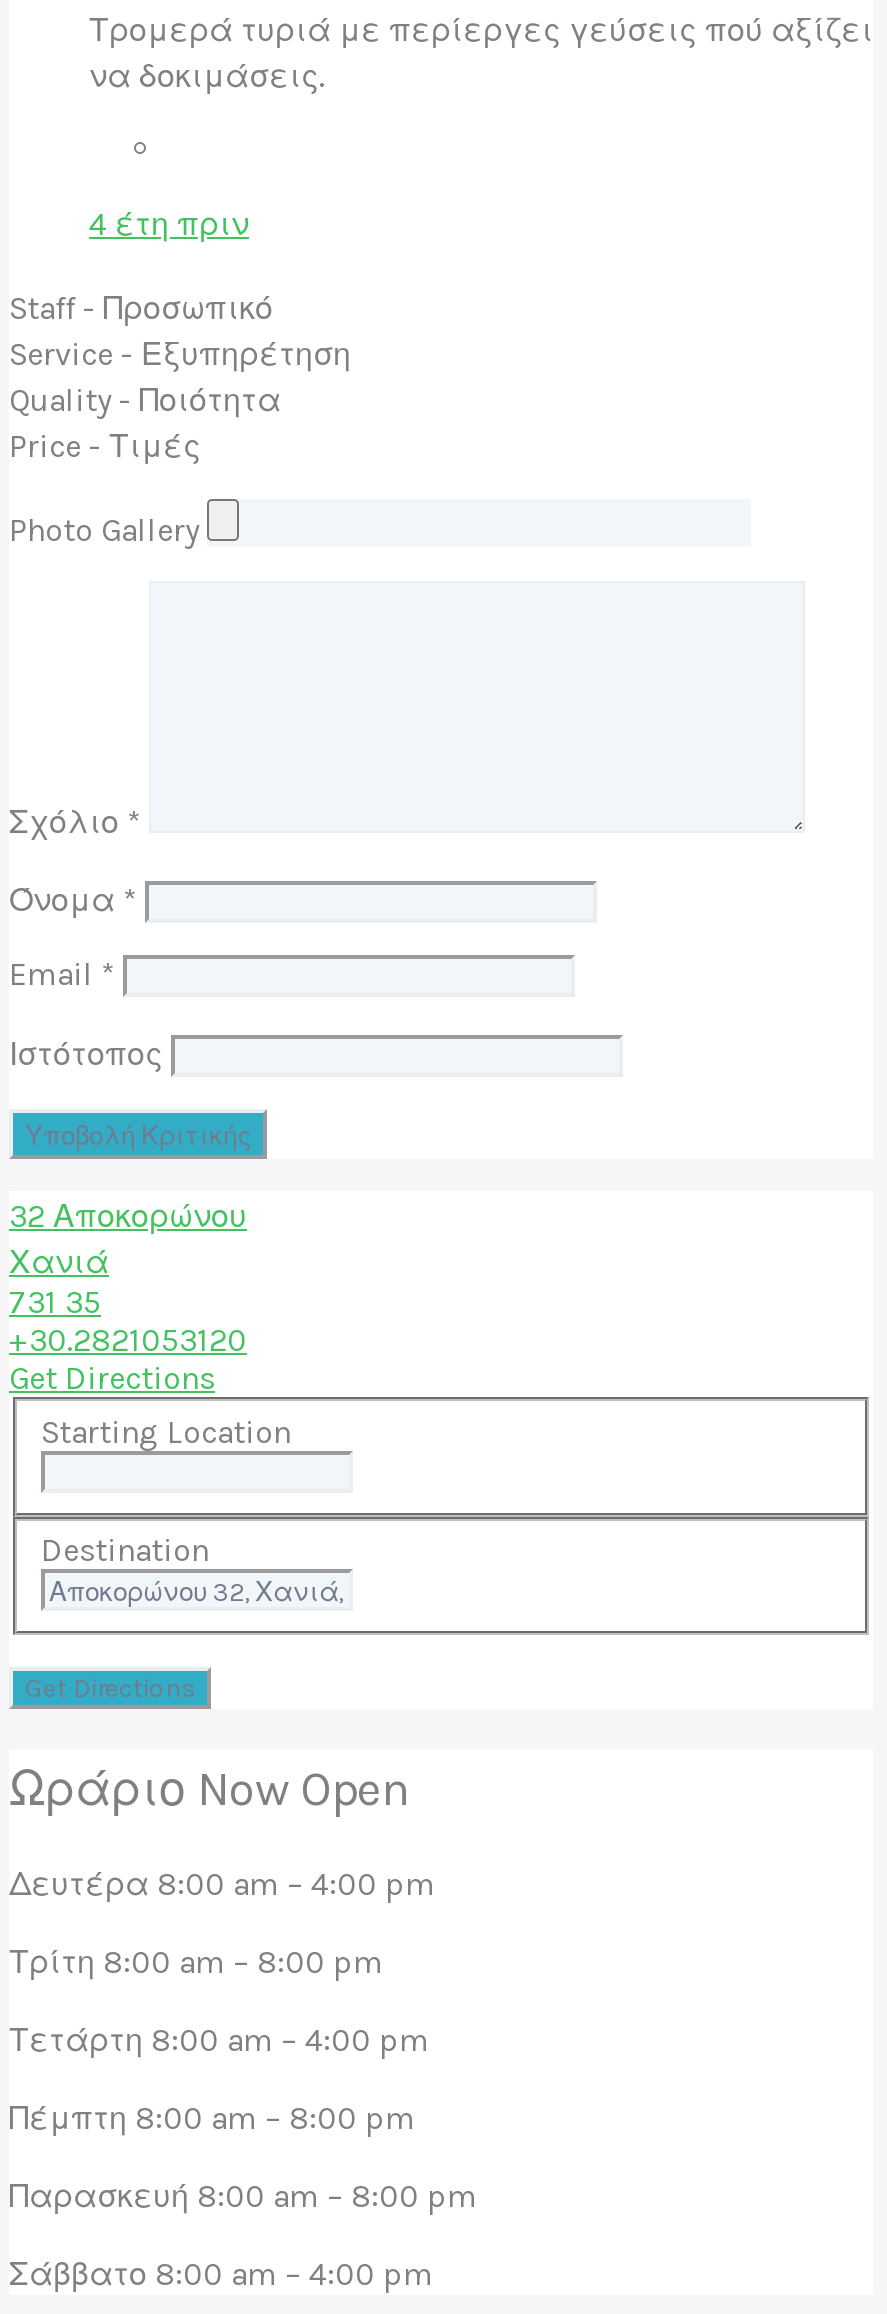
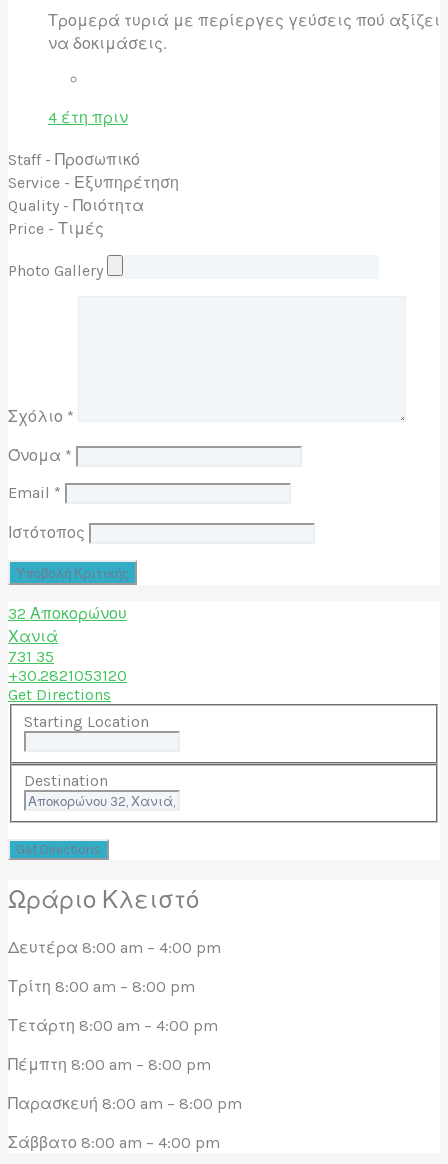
- Ωράριο Now Open
+ Ωράριο Κλειστό
